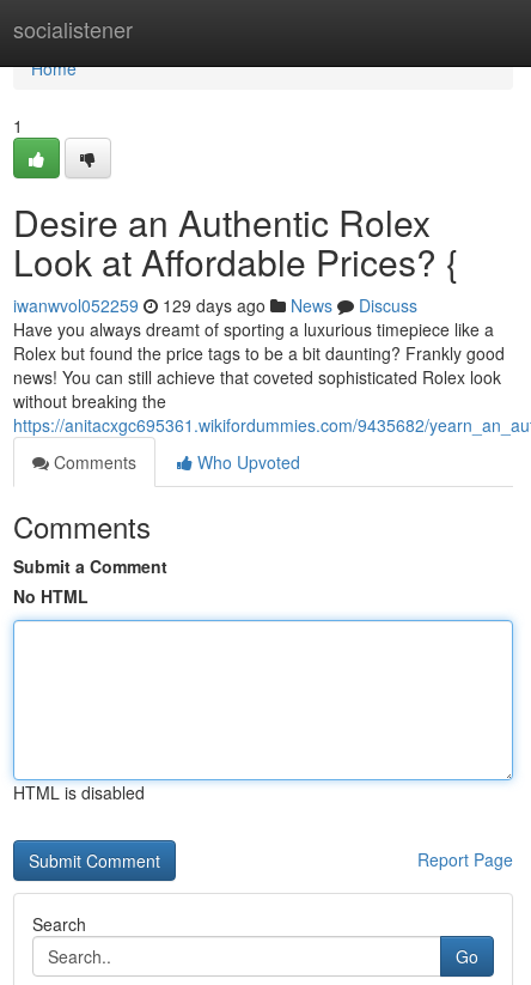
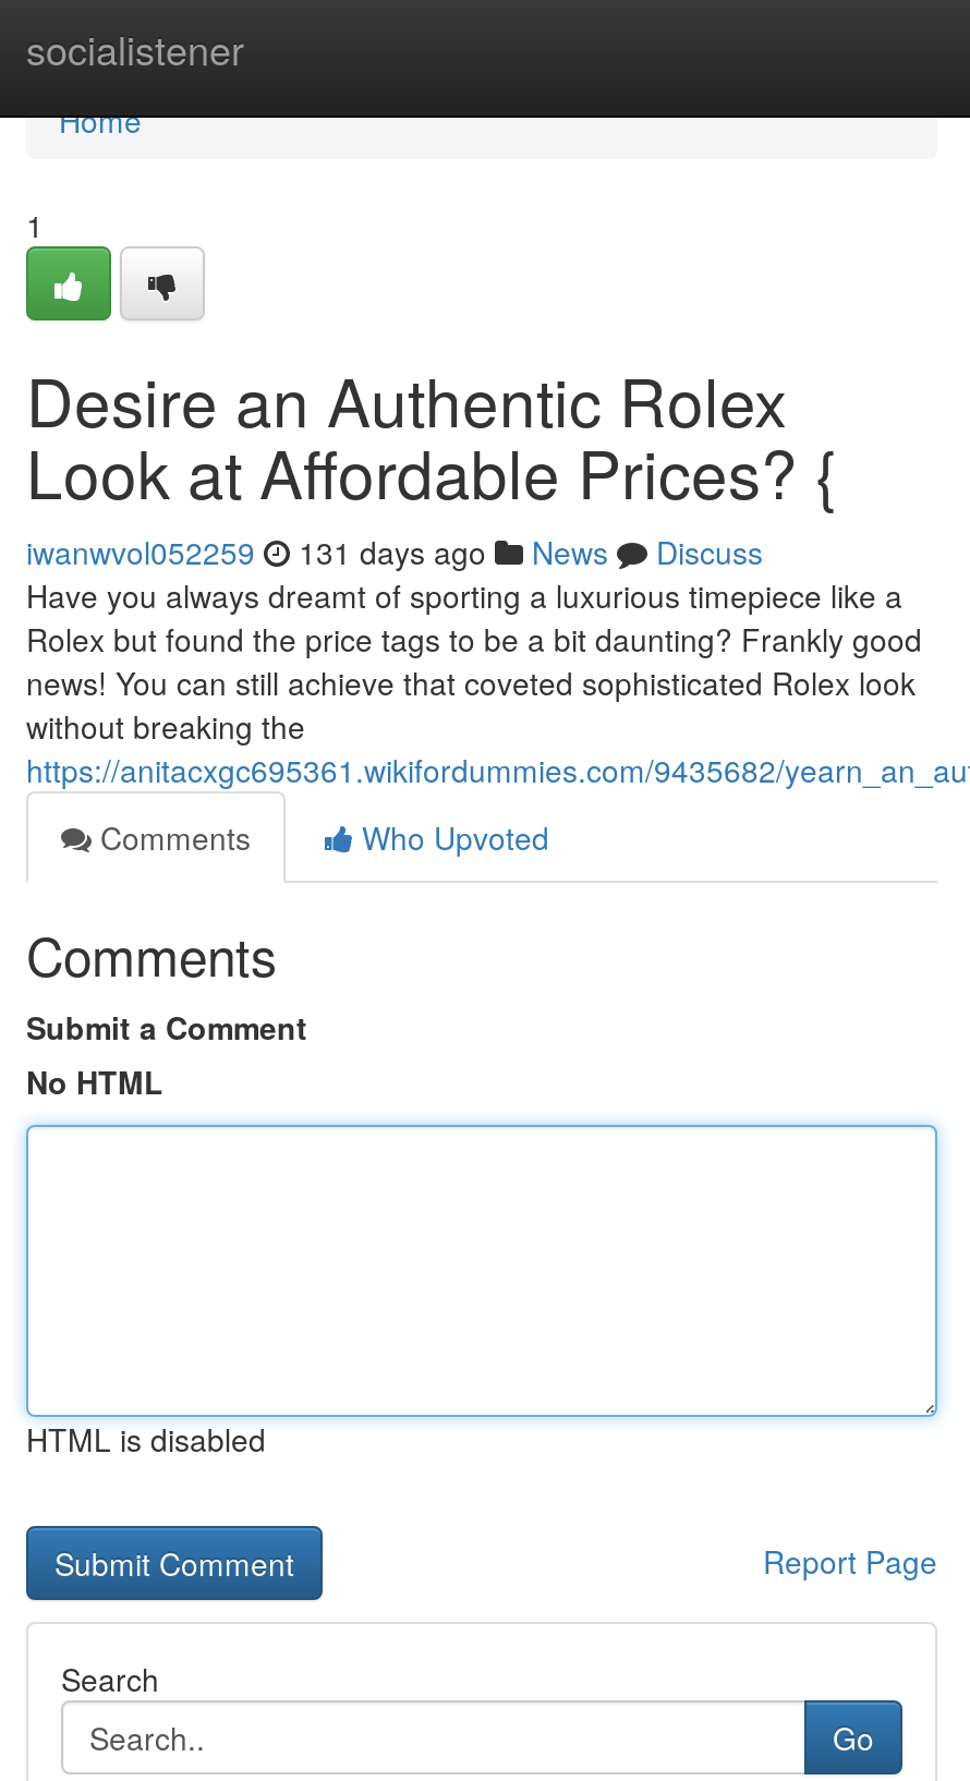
- iwanwvol052259 129 days ago News Discuss
+ iwanwvol052259 131 days ago News Discuss
